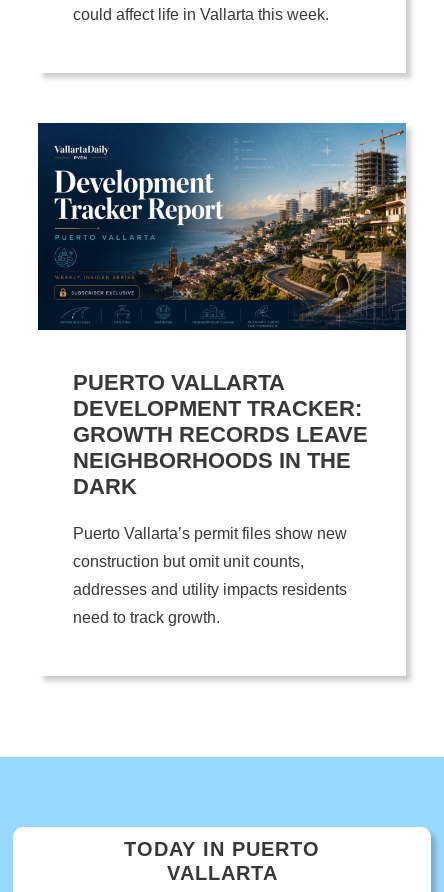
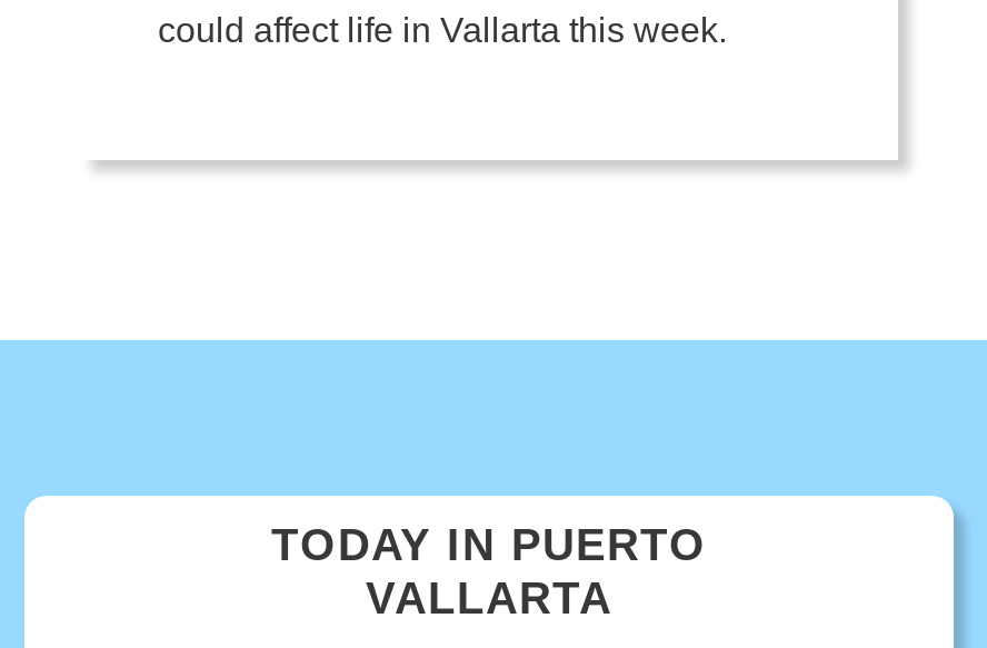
- [image]
- PUERTO VALLARTA
- DEVELOPMENT TRACKER:
- GROWTH RECORDS LEAVE
- NEIGHBORHOODS IN THE
- DARK
- Puerto Vallarta’s permit files show new
- construction but omit unit counts,
- addresses and utility impacts residents
- need to track growth.
